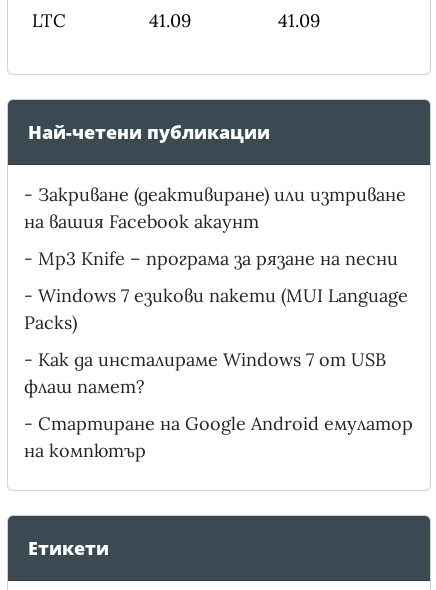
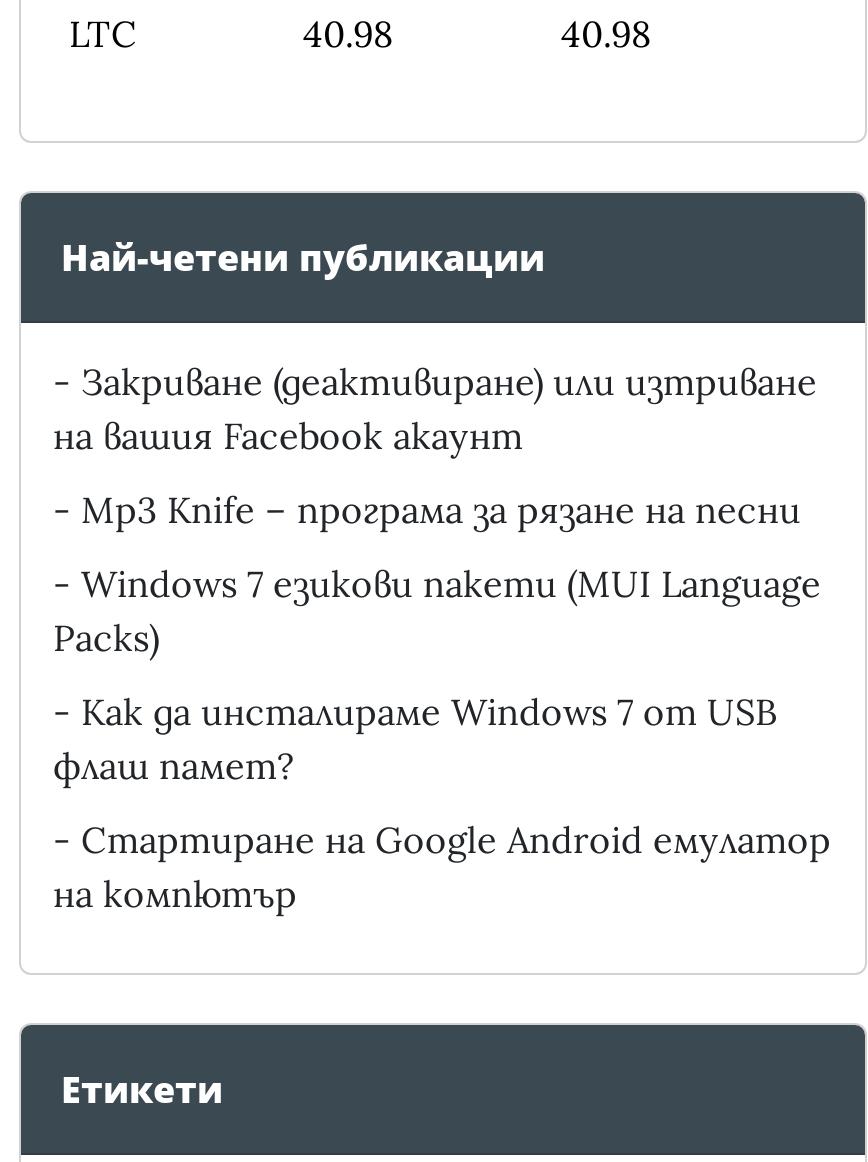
- 41.09
+ 40.98

- 41.09
+ 40.98
